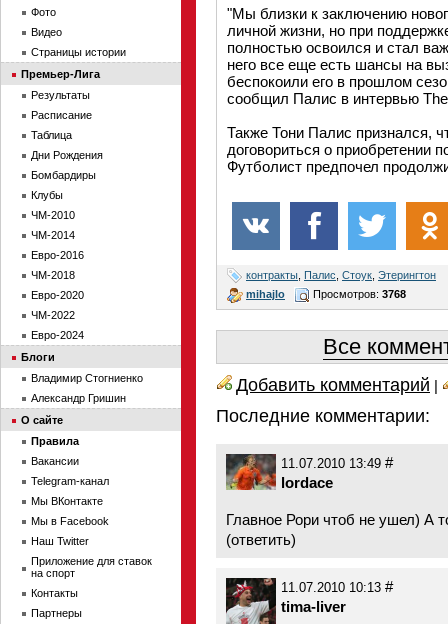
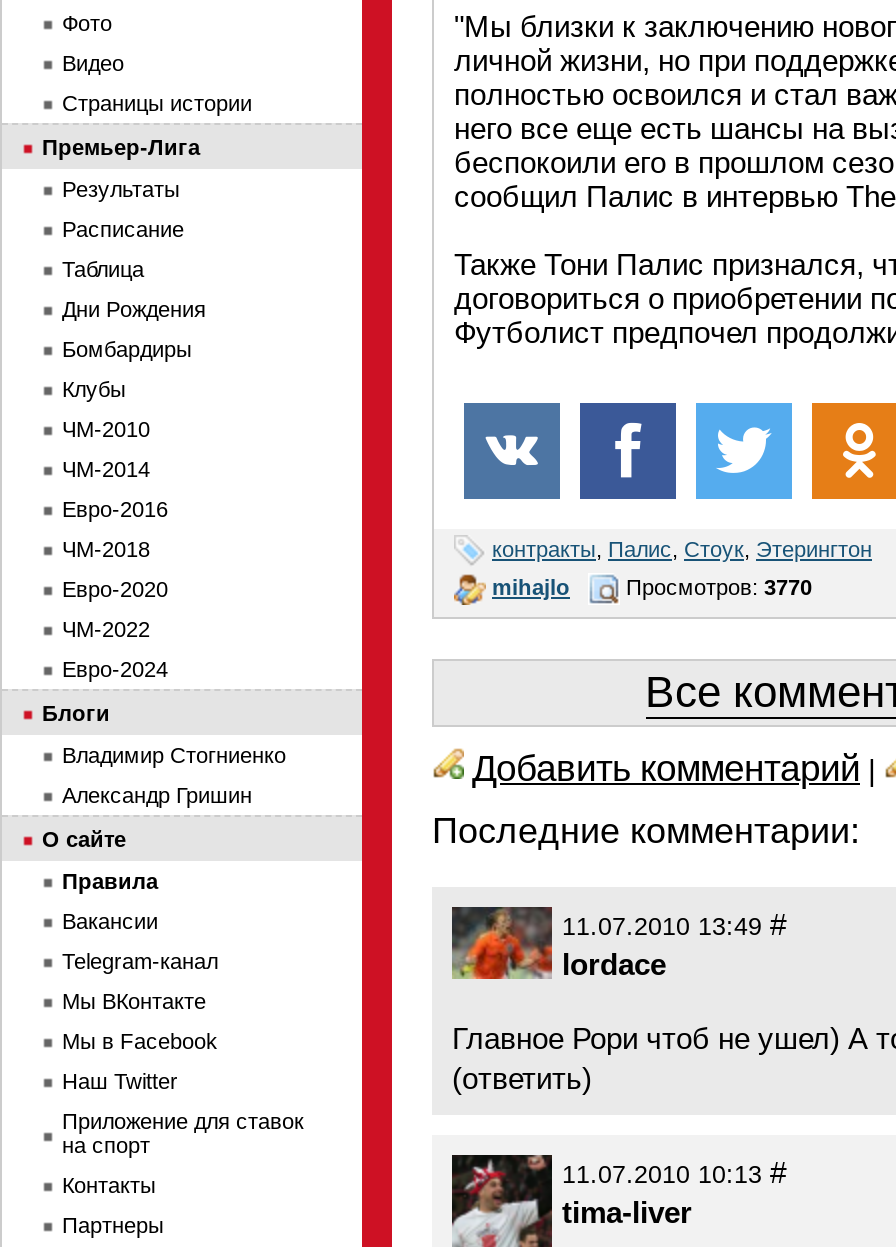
- Просмотров: 3768
+ Просмотров: 3770
